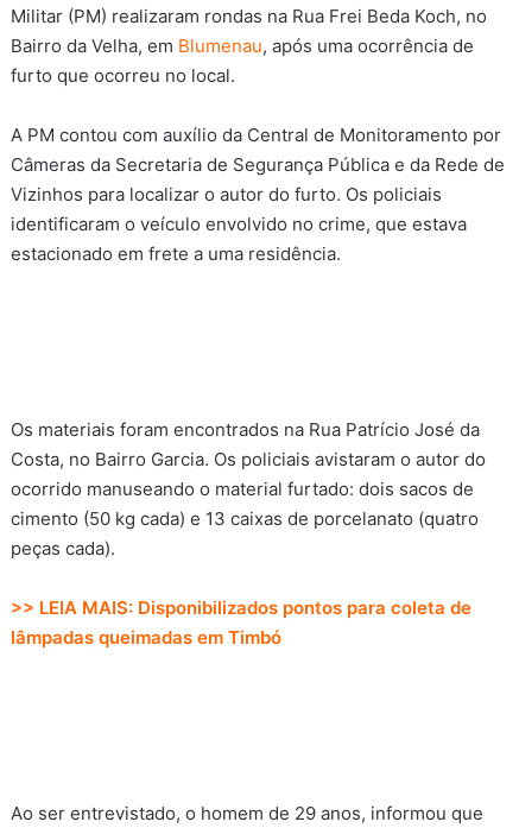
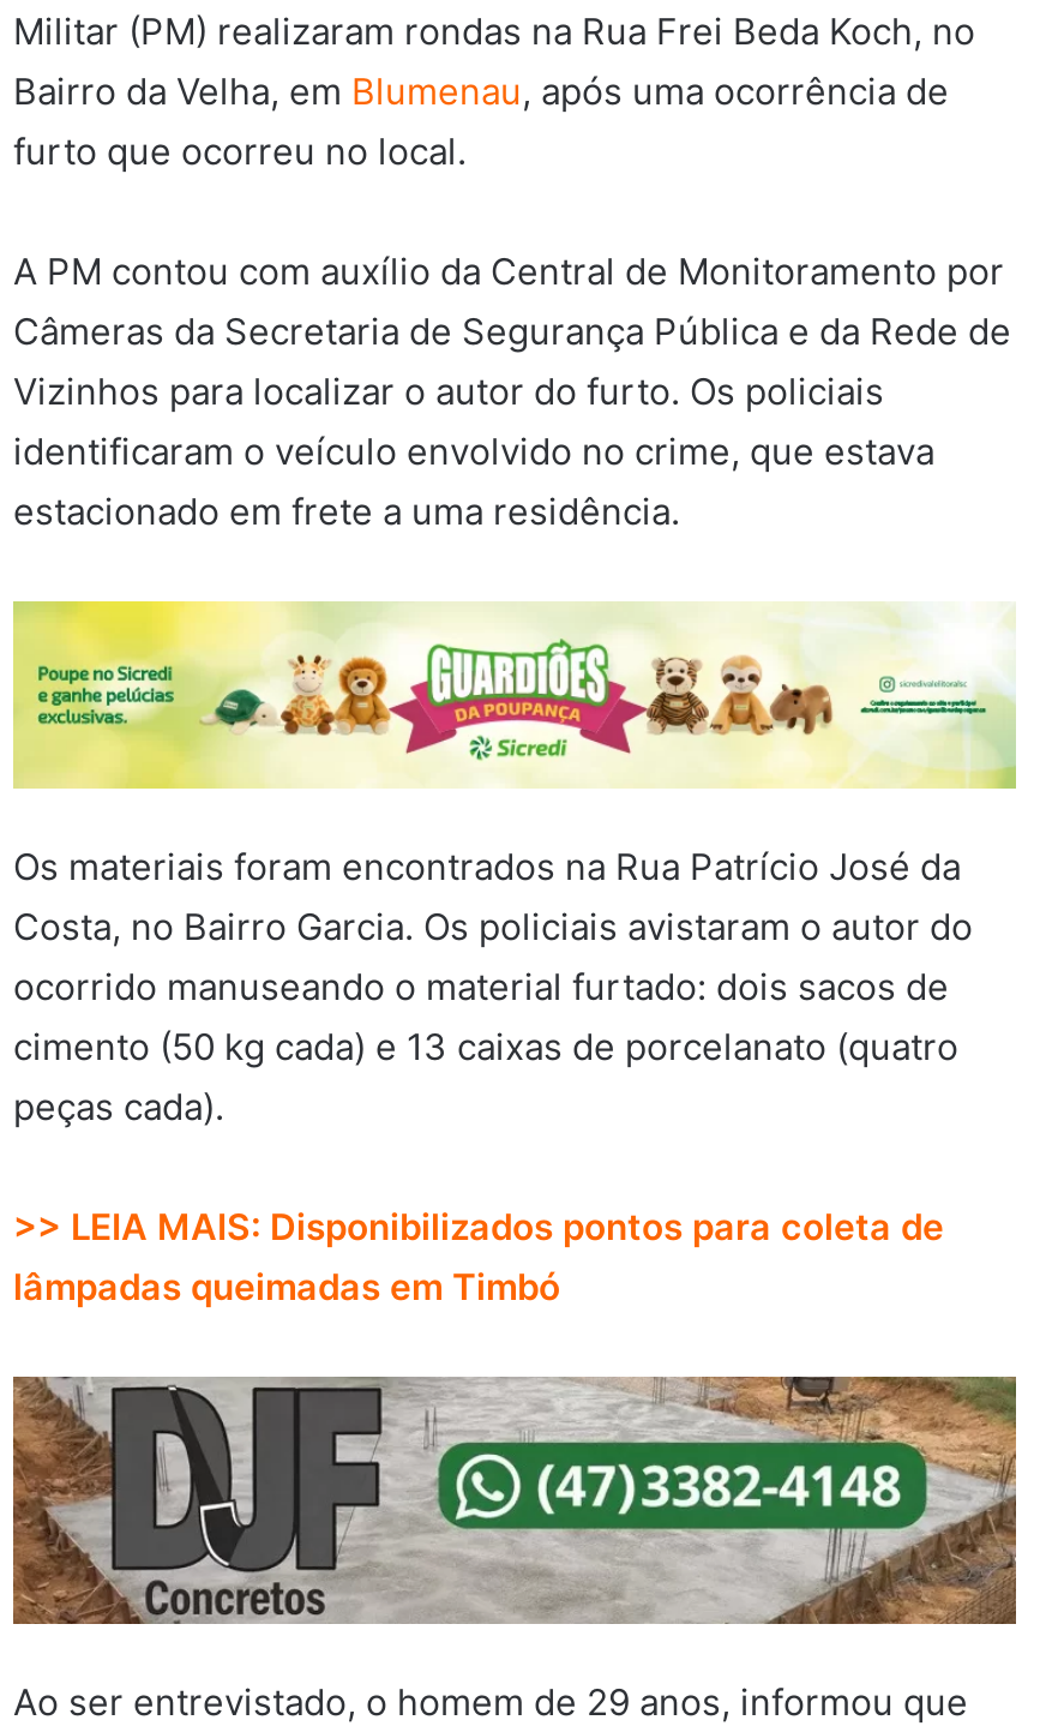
+ [image]

+ [image]
